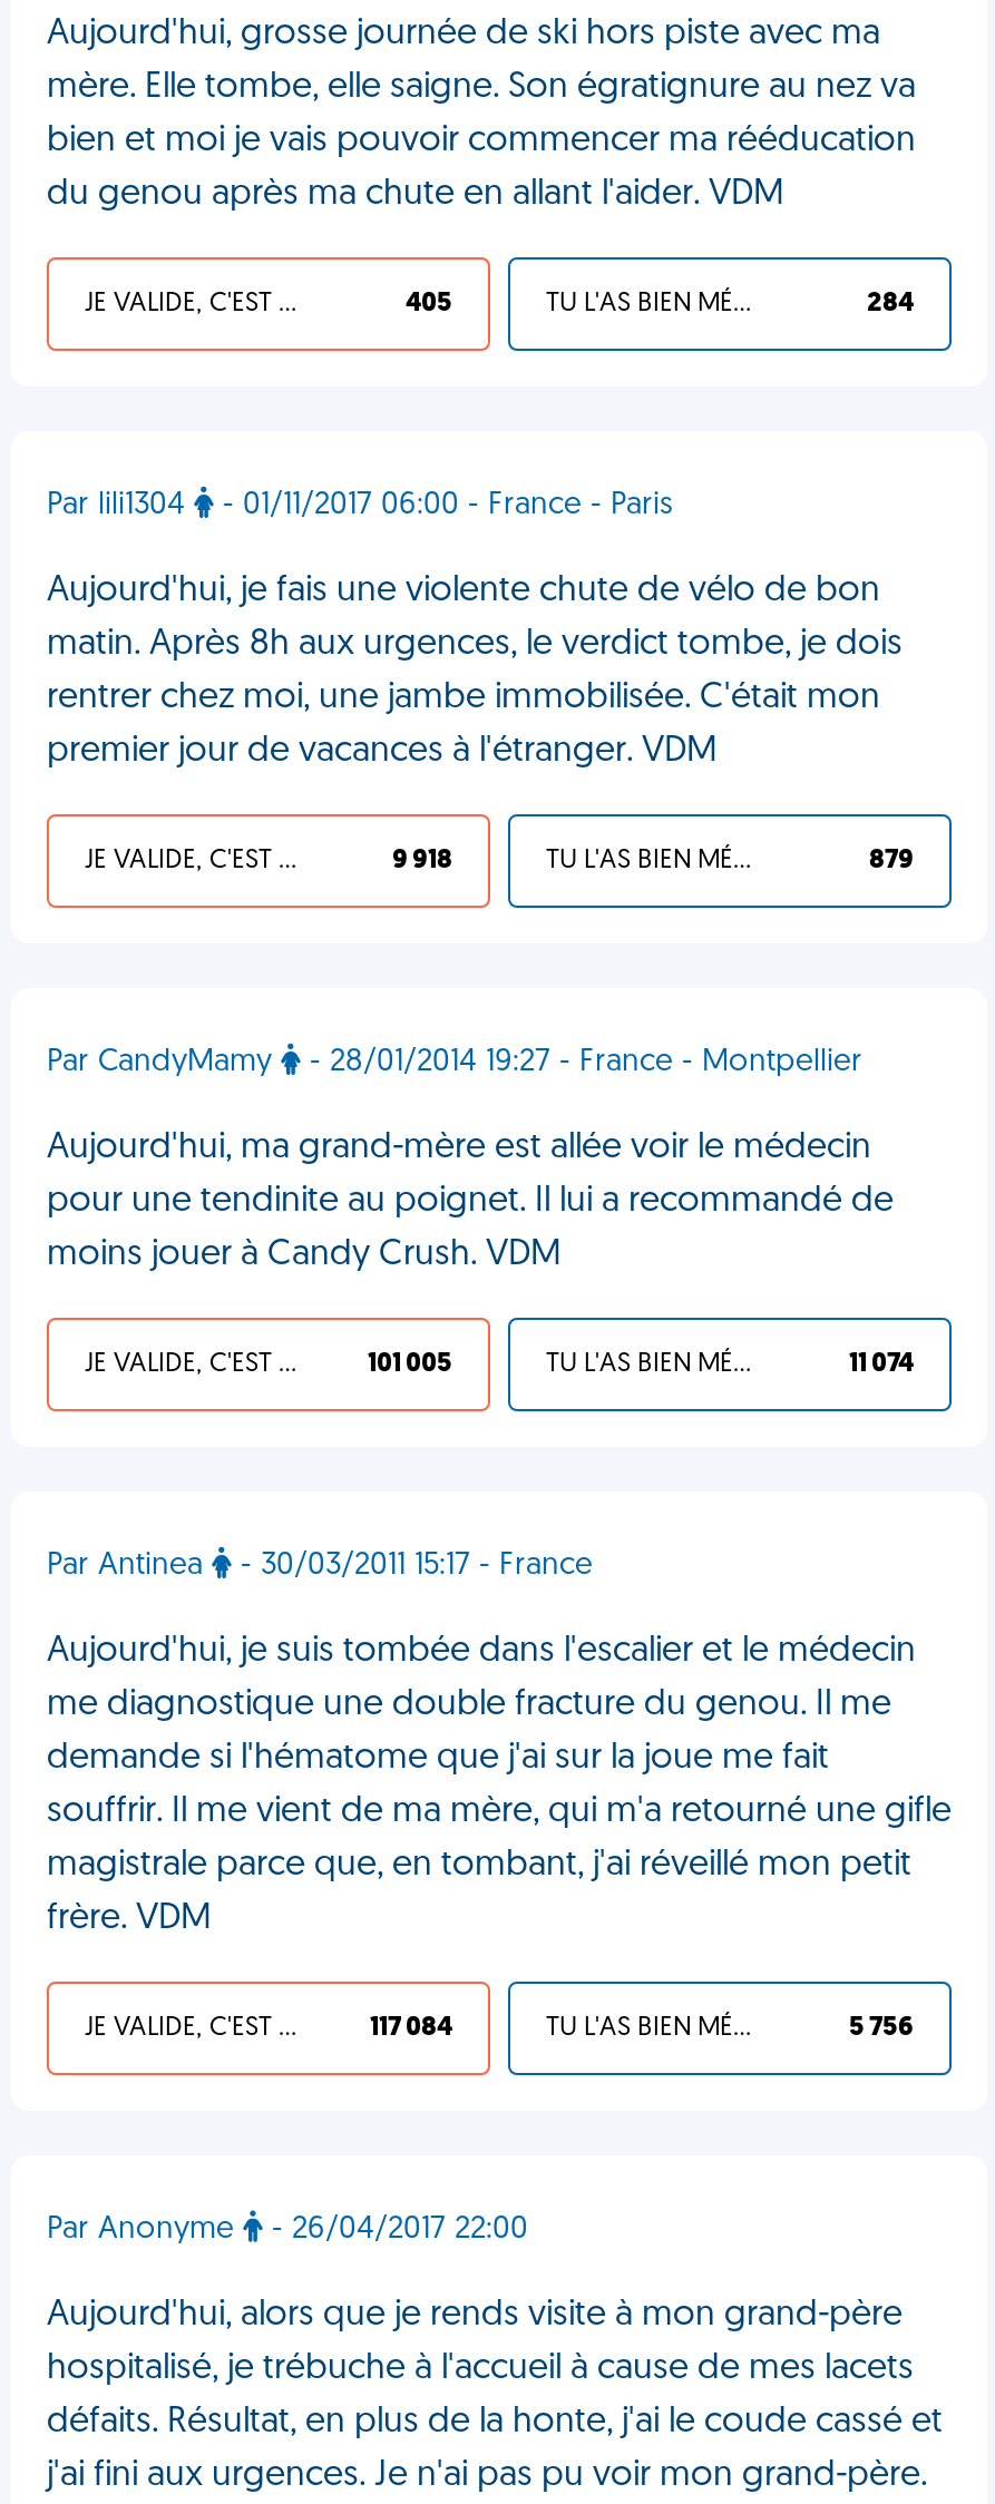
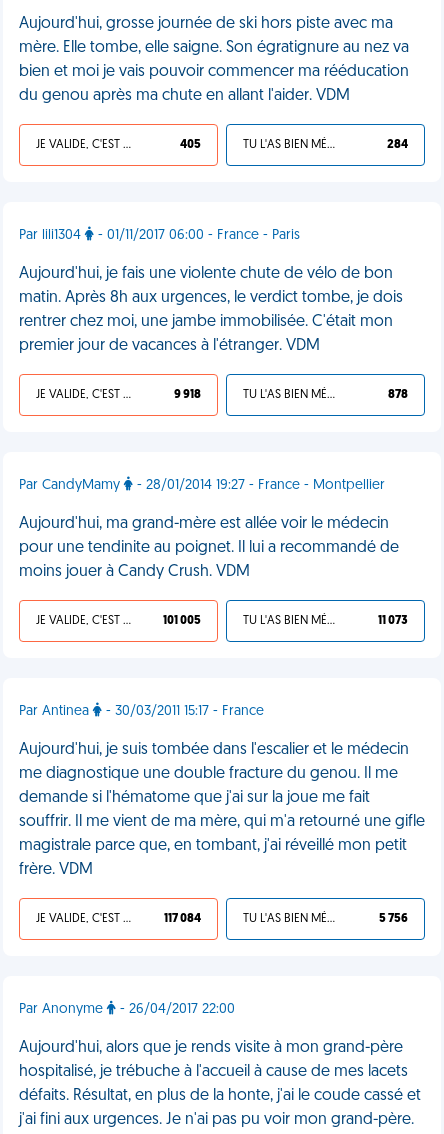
- 879
+ 878

- 11 074
+ 11 073
